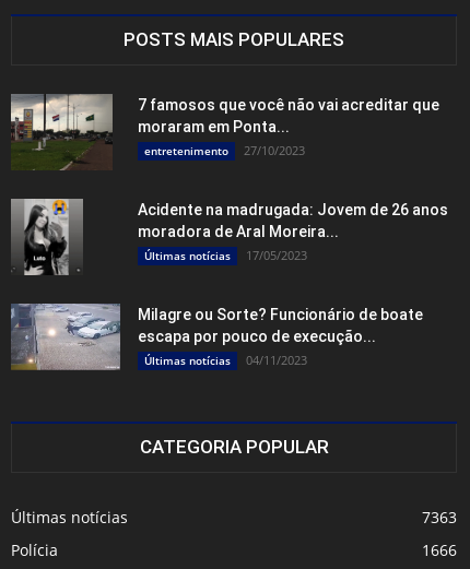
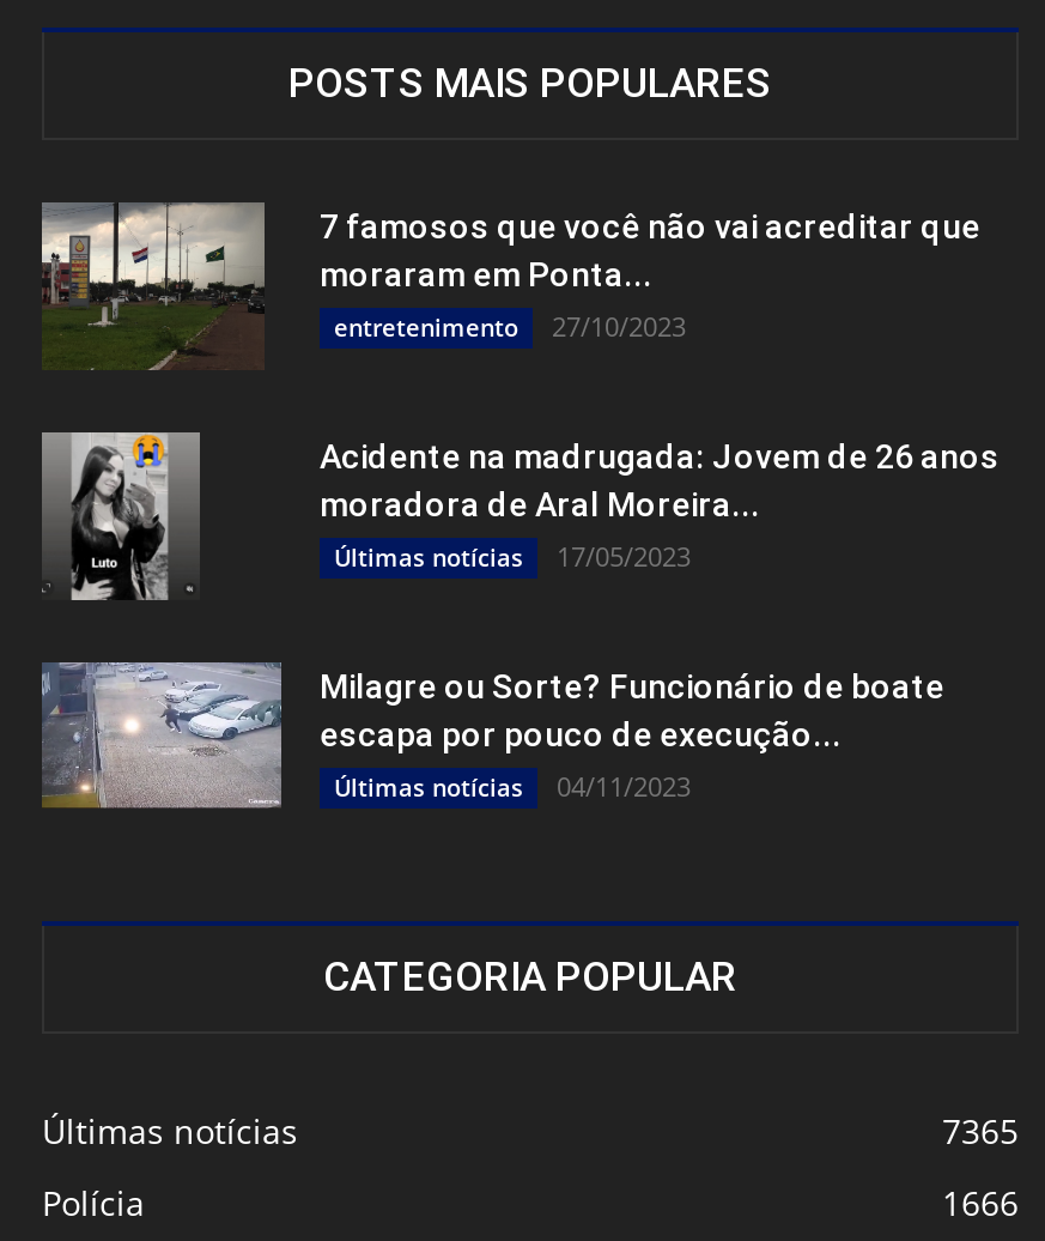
- 7363
+ 7365
